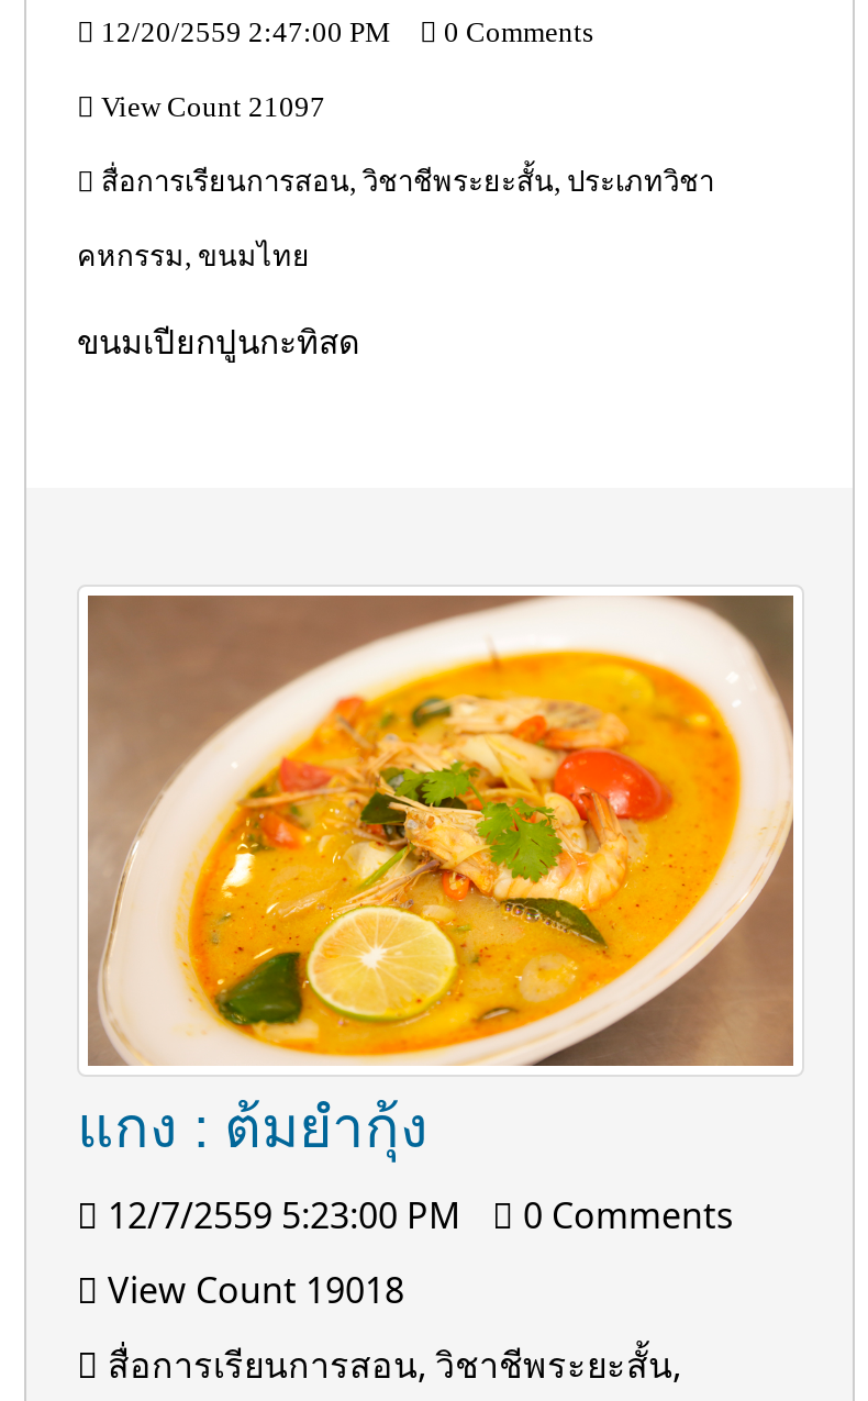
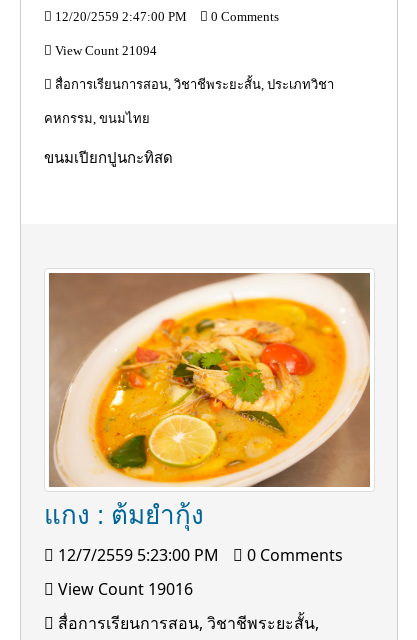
- View Count 21097
+ View Count 21094

- View Count 19018
+ View Count 19016
